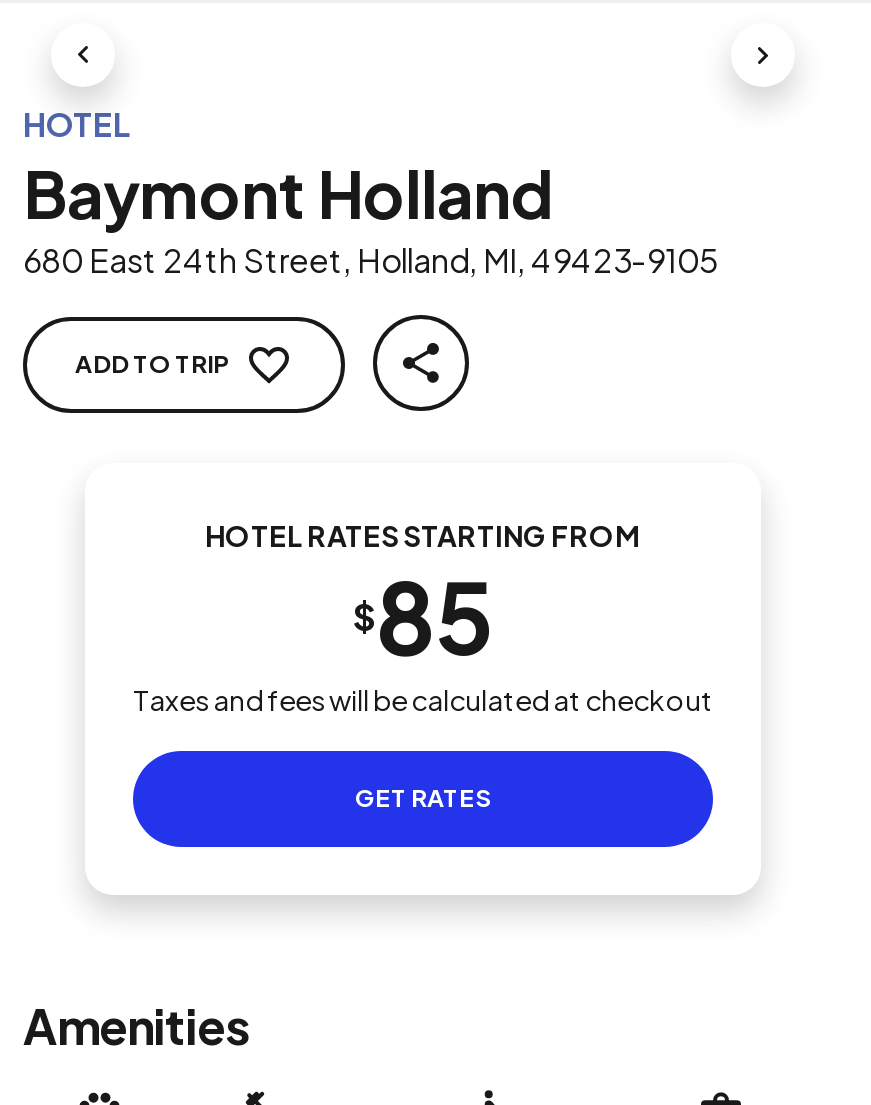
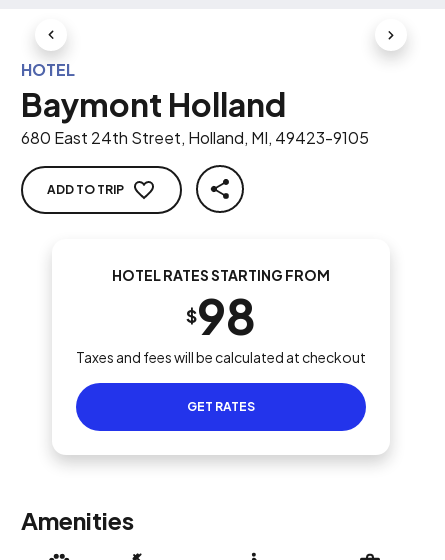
- $85
+ $98
